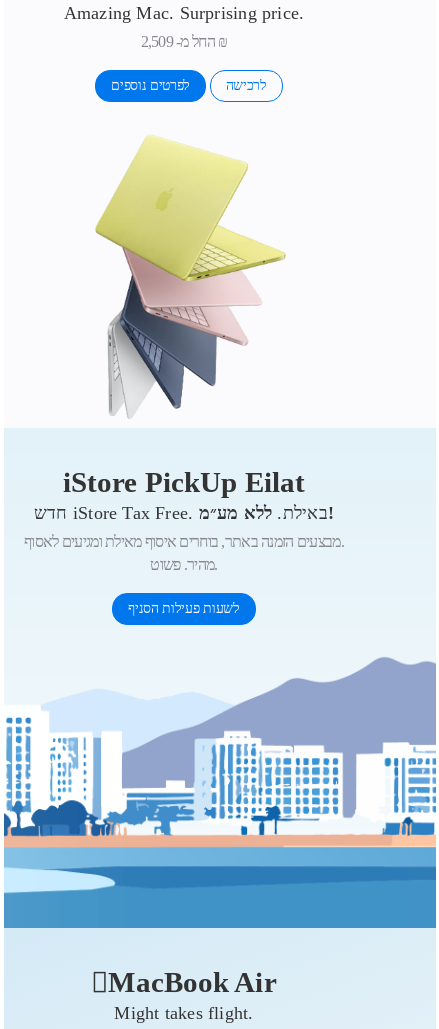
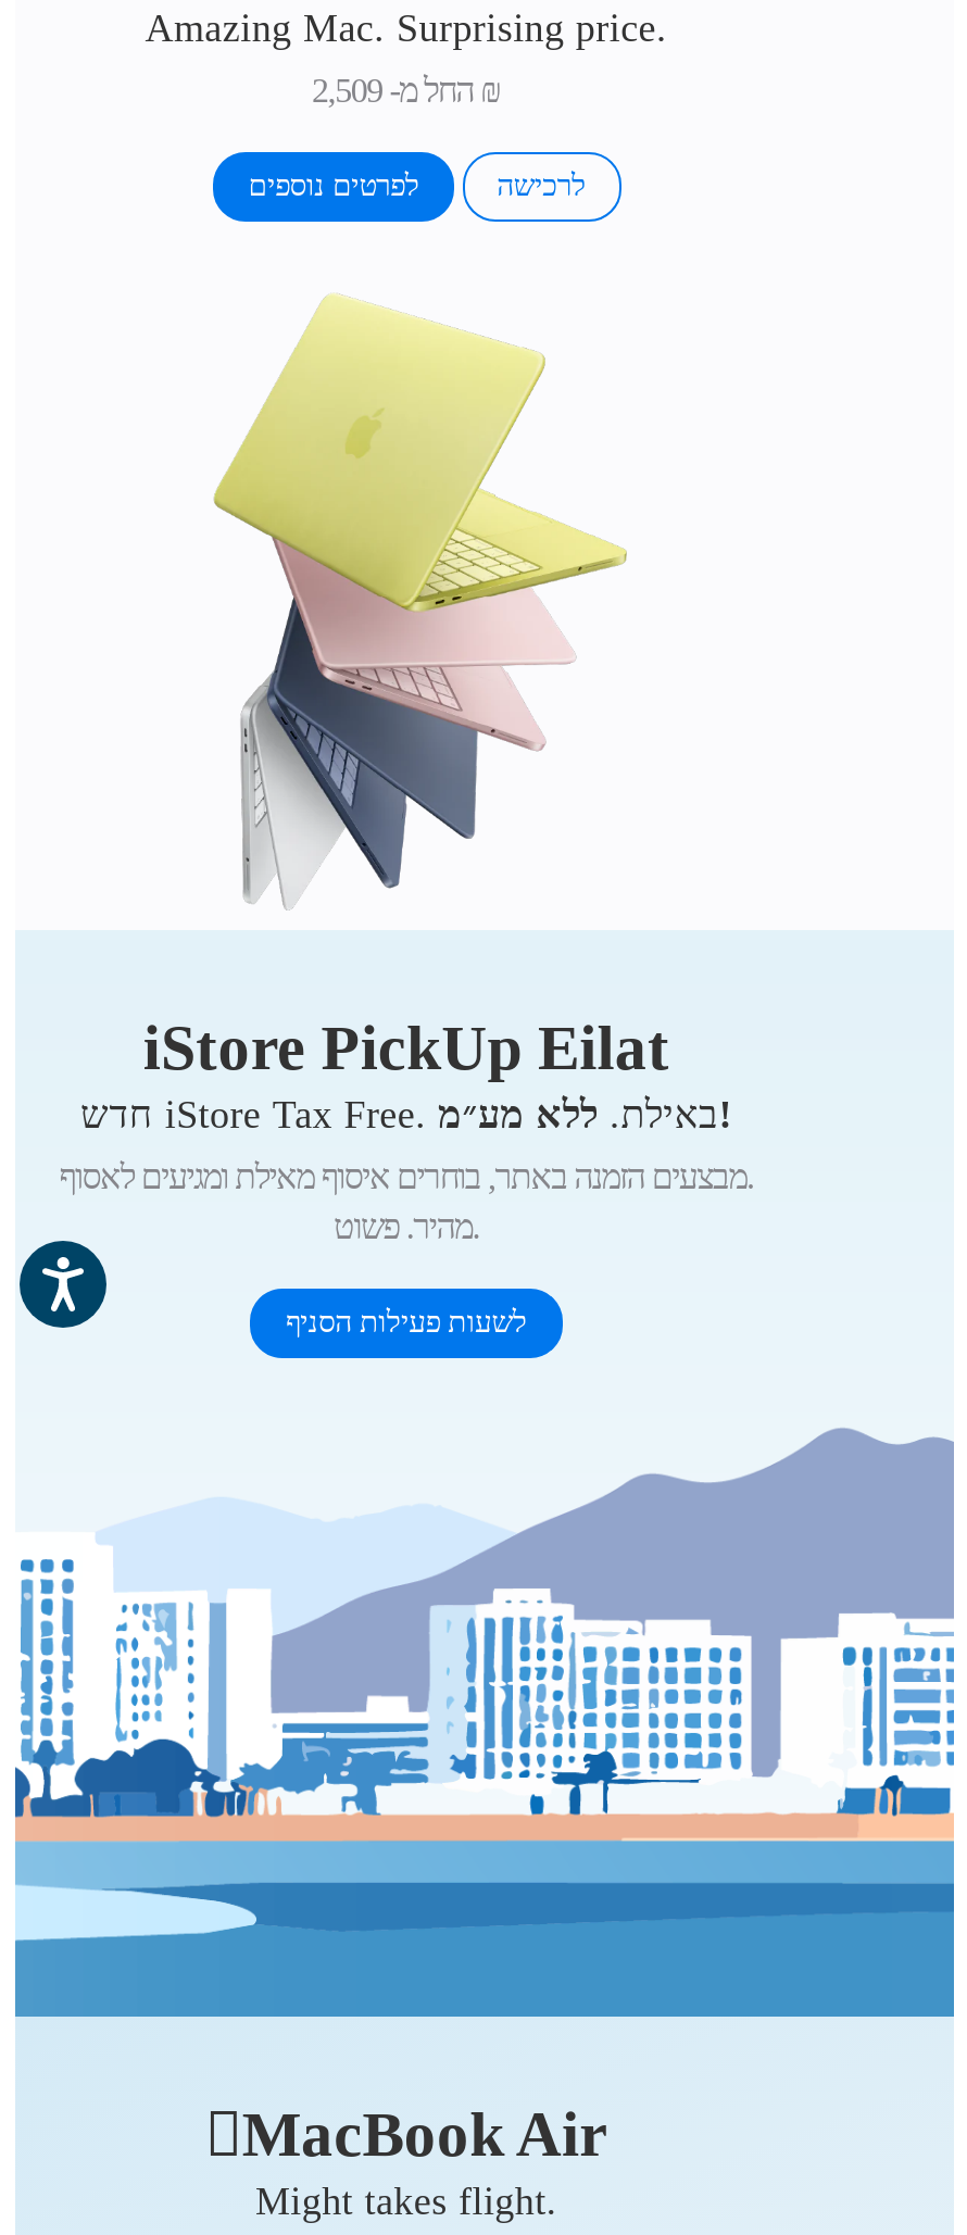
+ [image]
